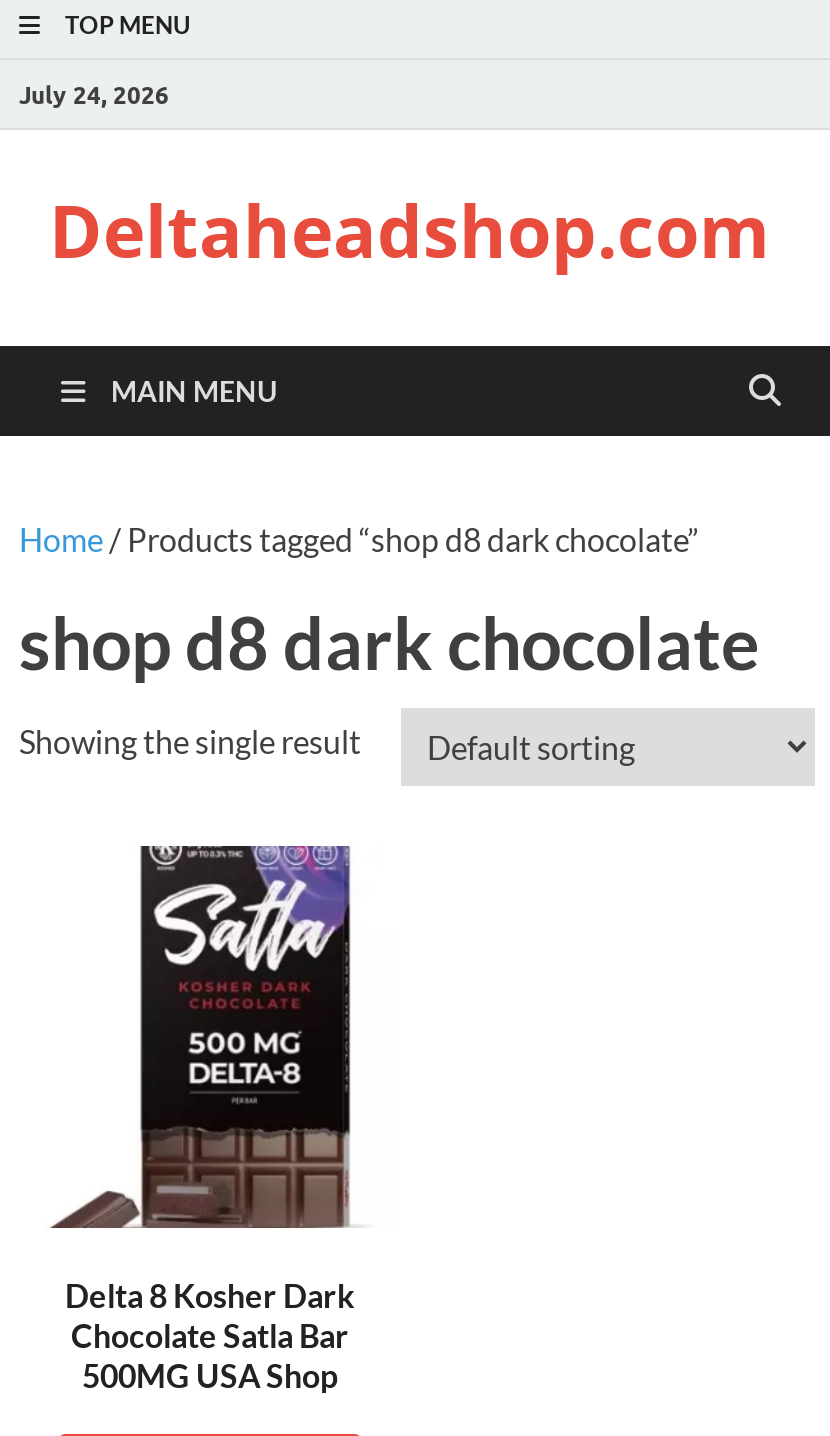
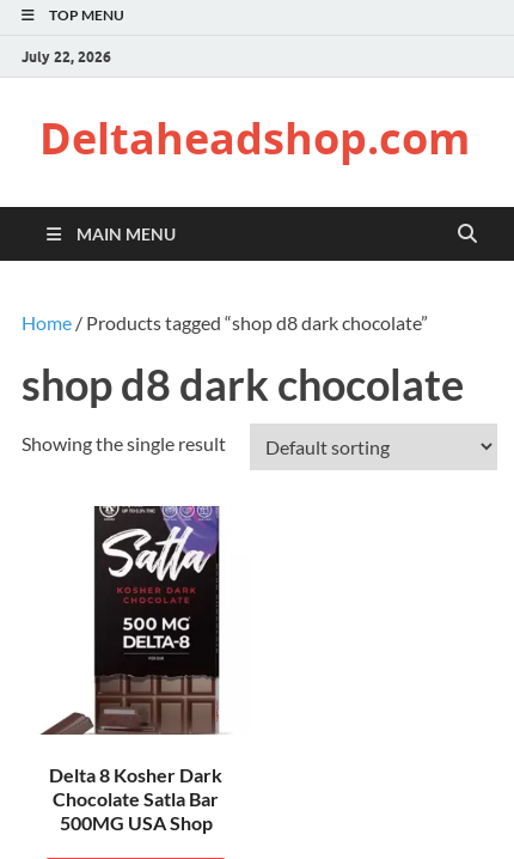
- July 24, 2026
+ July 22, 2026
